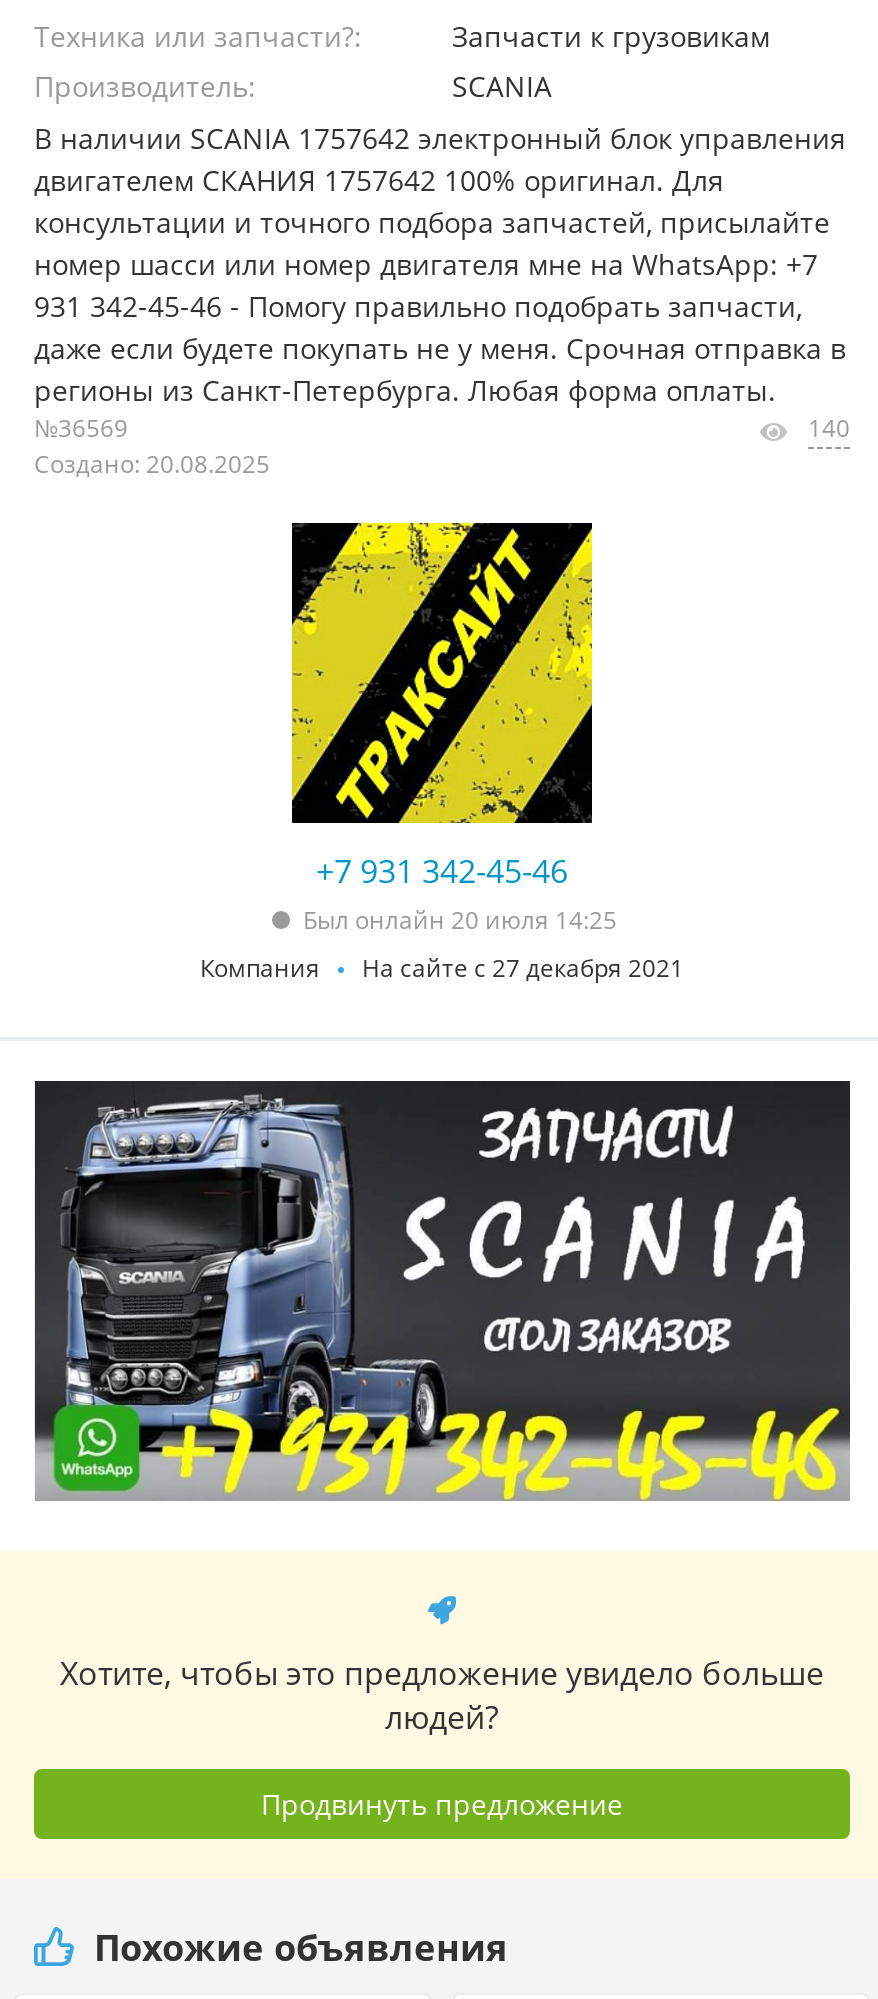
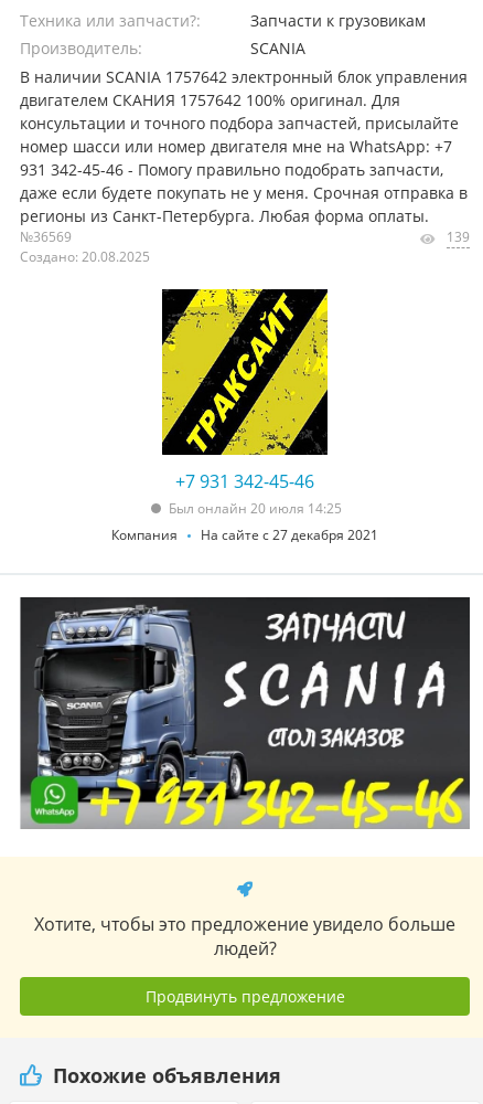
- 140
+ 139
